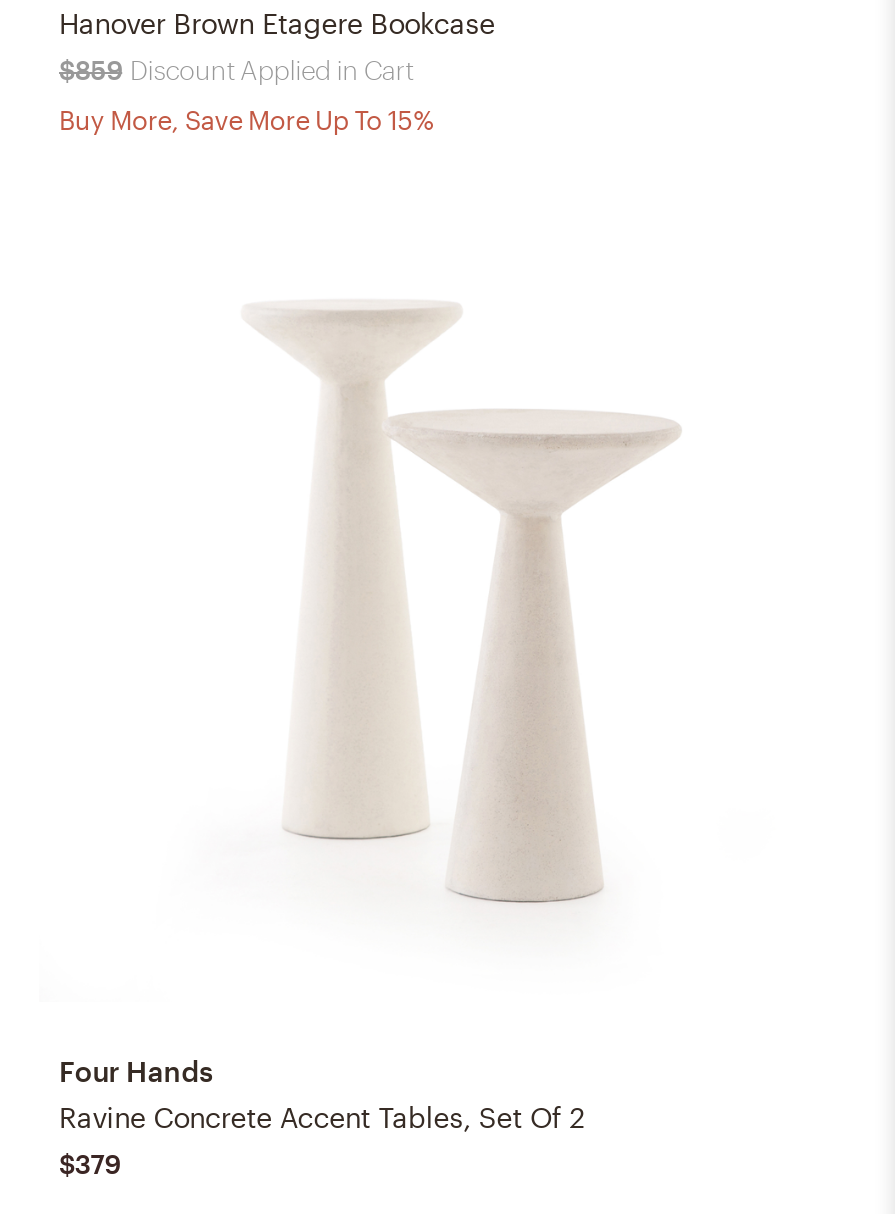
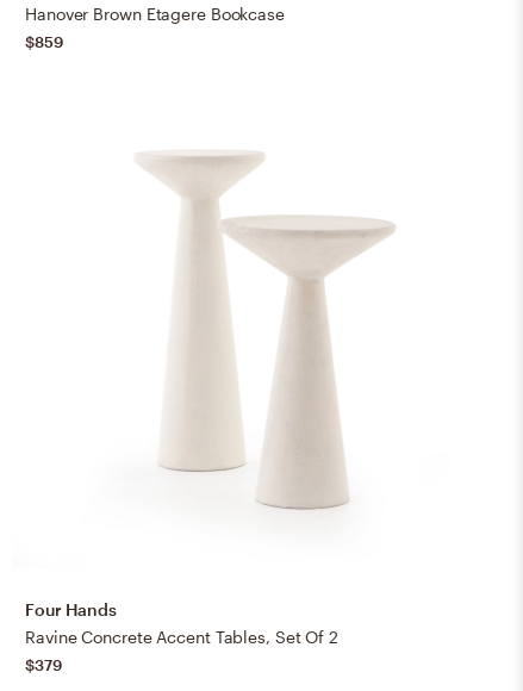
- $859 Discount Applied in Cart
- Buy More, Save More Up To 15%
+ $859
